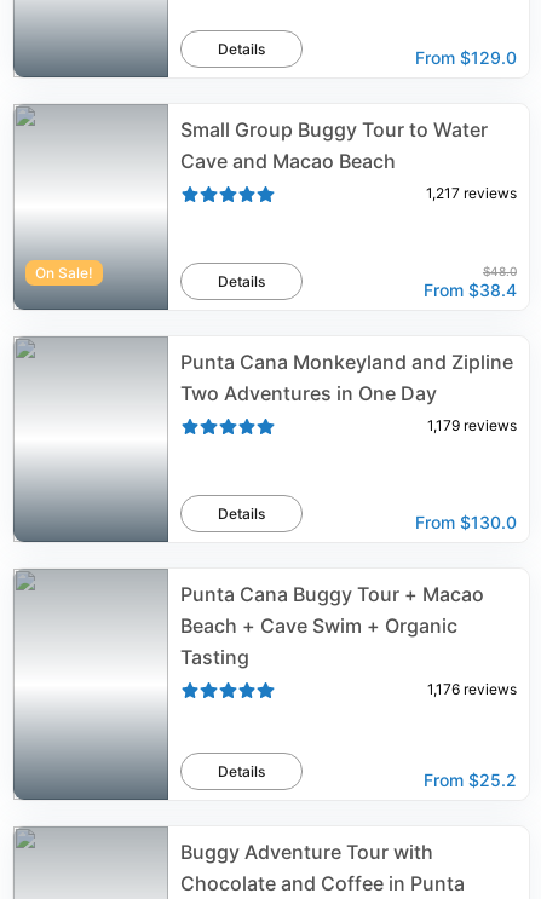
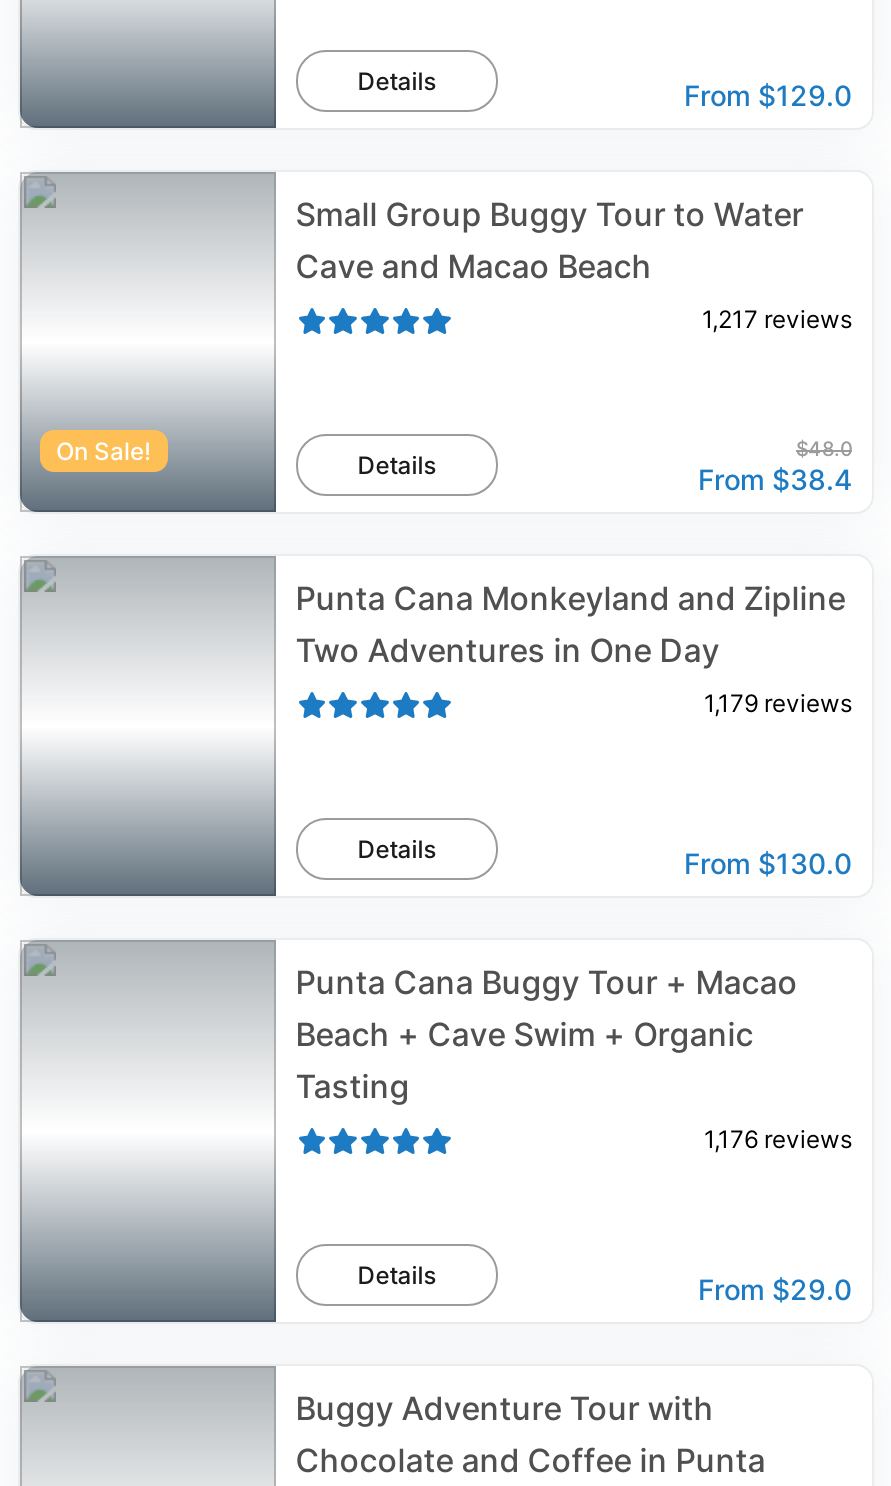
- From $25.2
+ From $29.0
